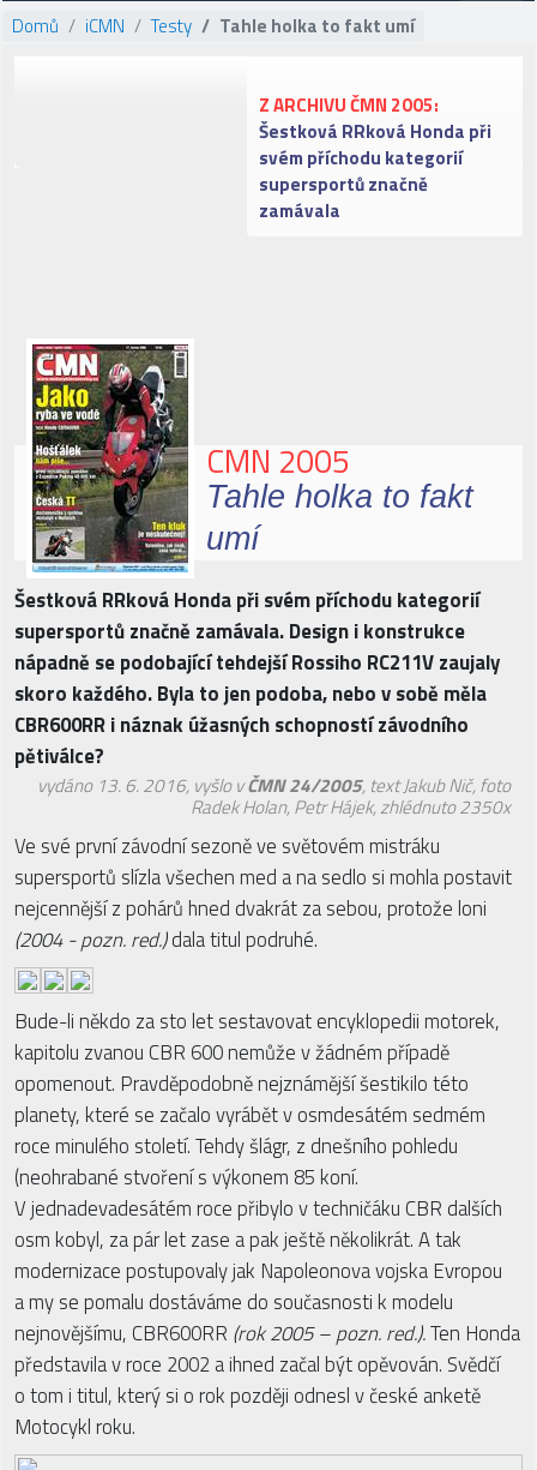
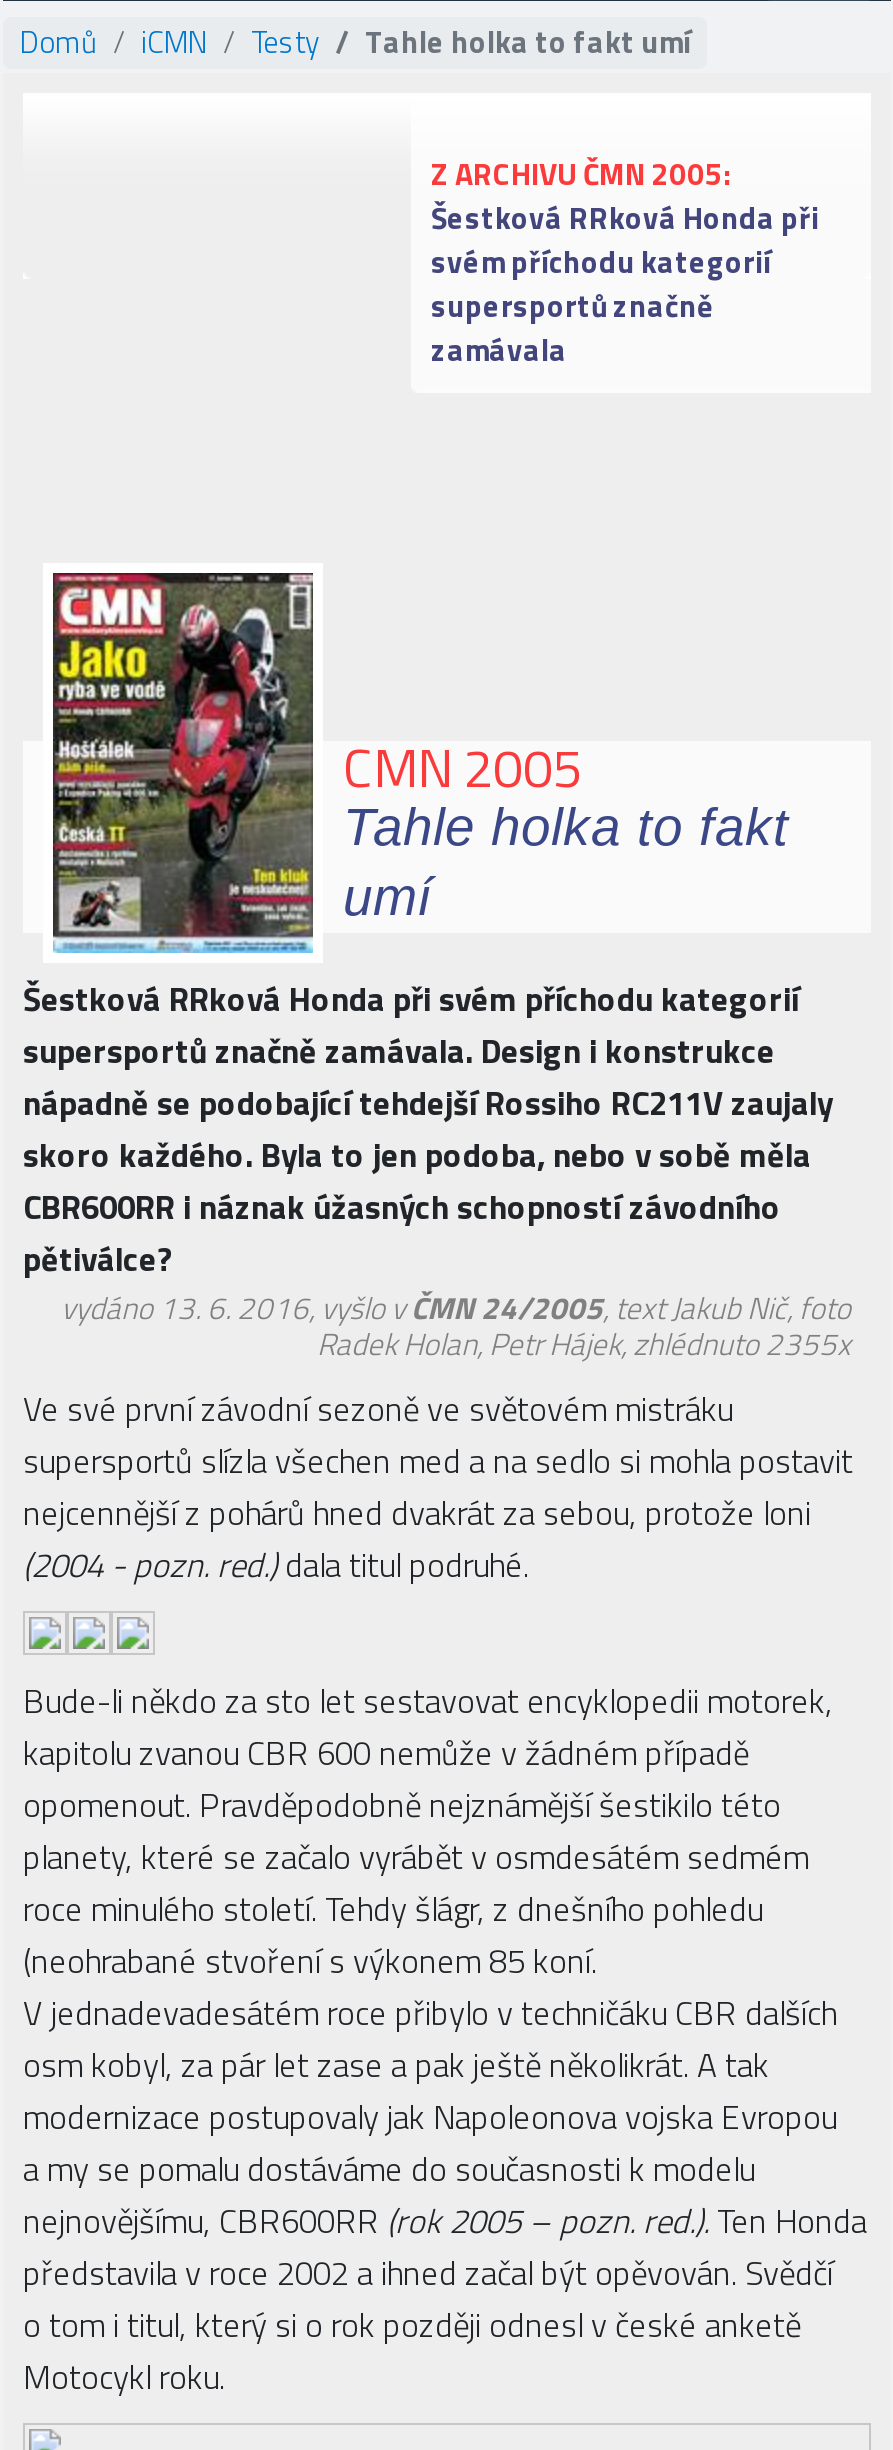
- Radek Holan, Petr Hájek, zhlédnuto 2350x
+ Radek Holan, Petr Hájek, zhlédnuto 2355x
